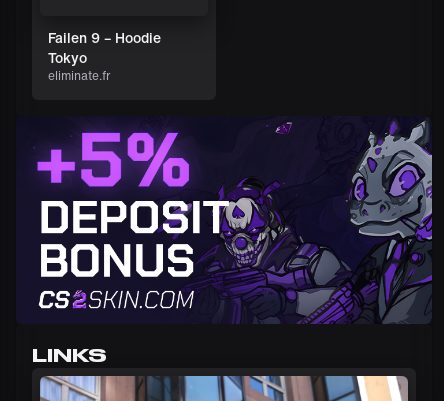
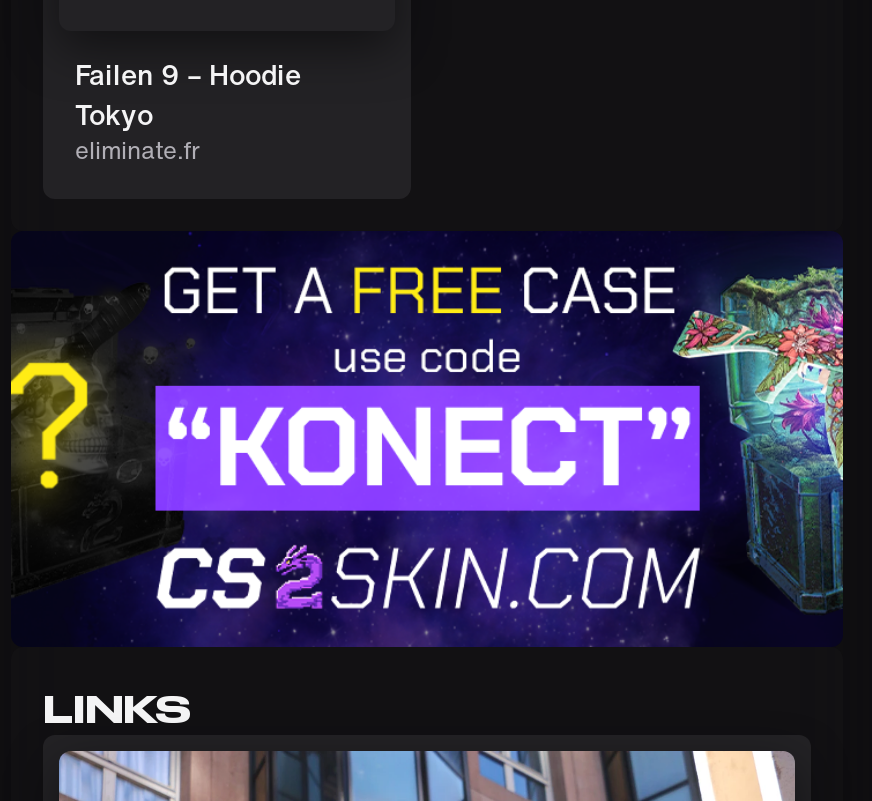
- [image]
+ [image]
